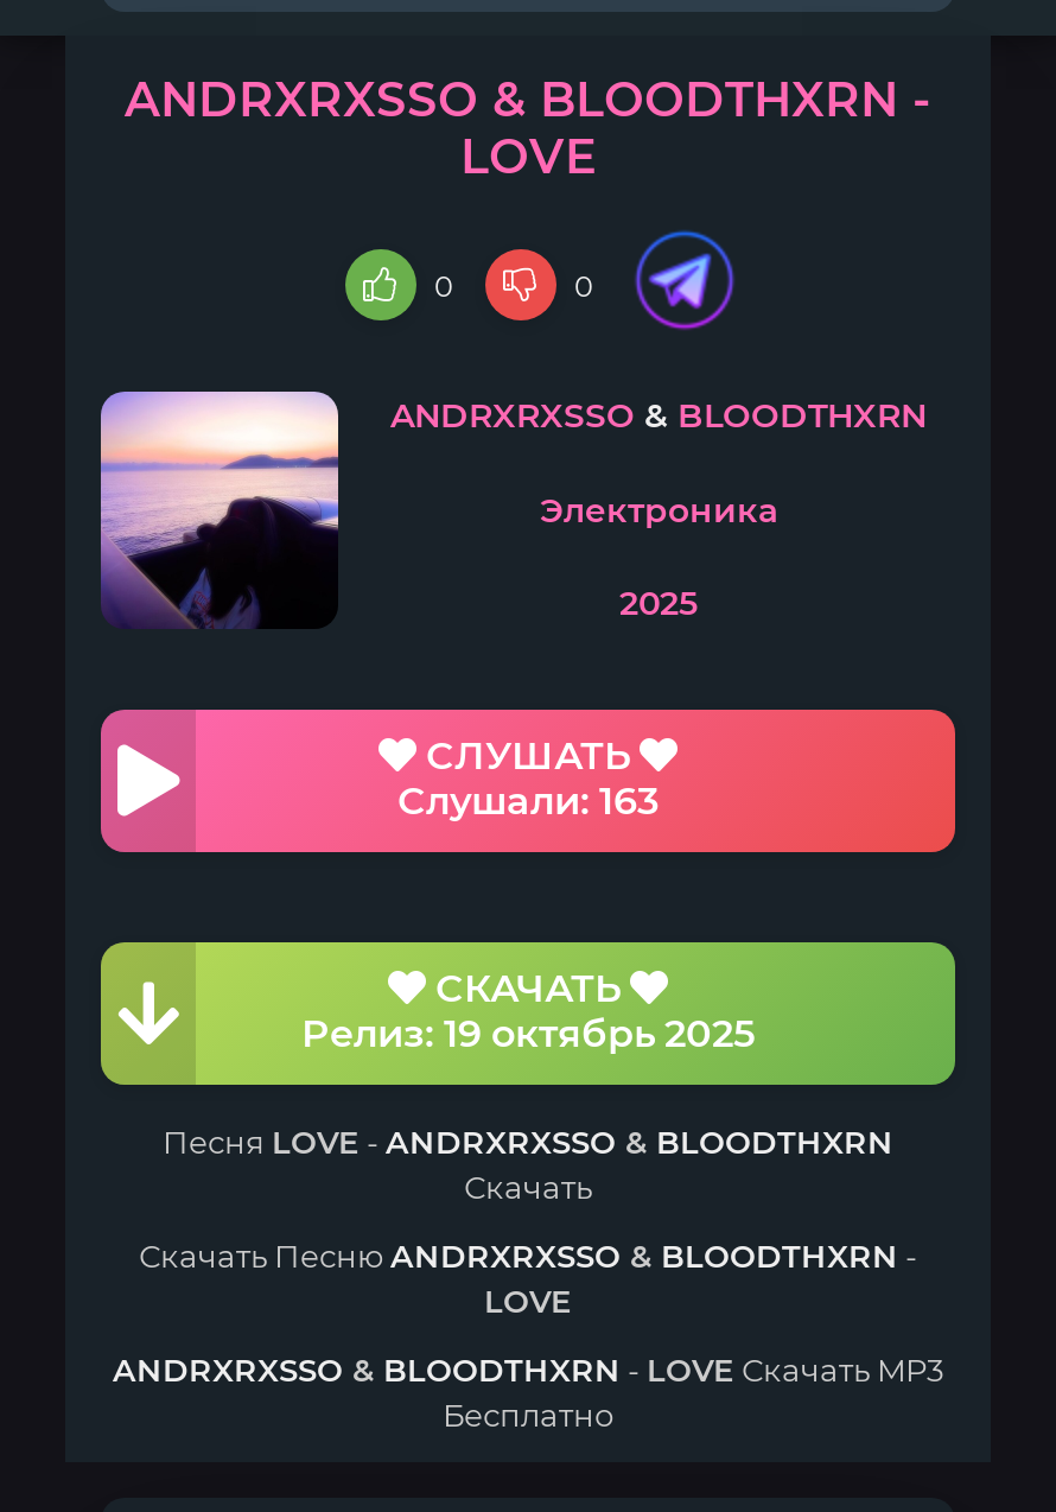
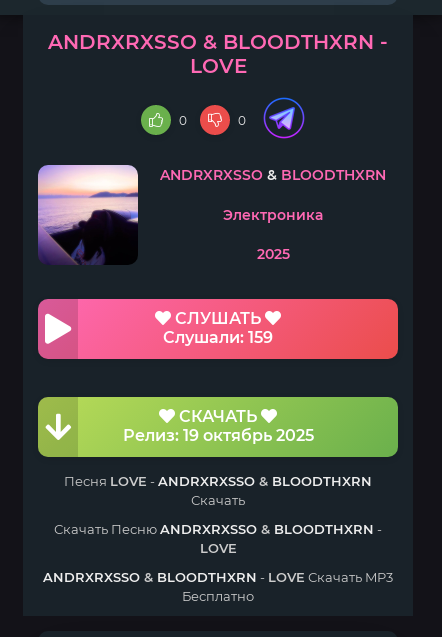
- Слушали: 163
+ Слушали: 159
